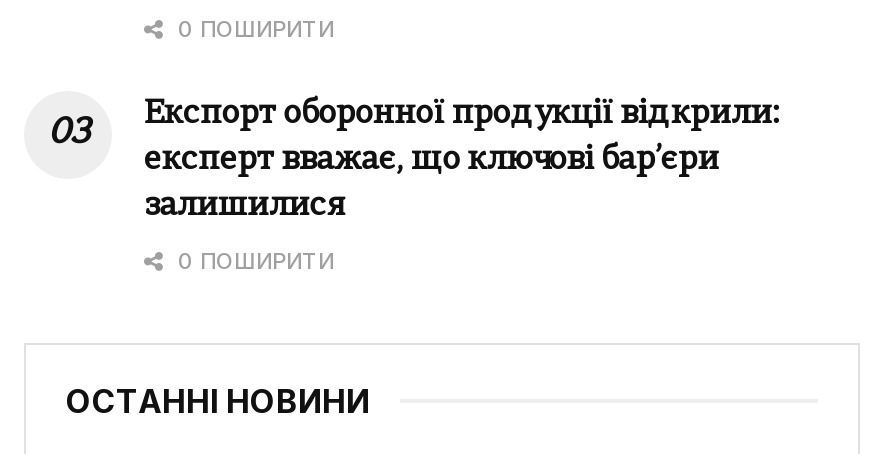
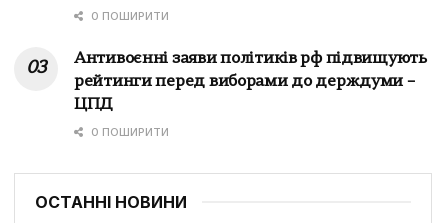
- Експорт оборонної продукції відкрили:
- експерт вважає, що ключові бар’єри
- залишилися
+ Антивоєнні заяви політиків рф підвищують
+ рейтинги перед виборами до держдуми –
+ ЦПД
